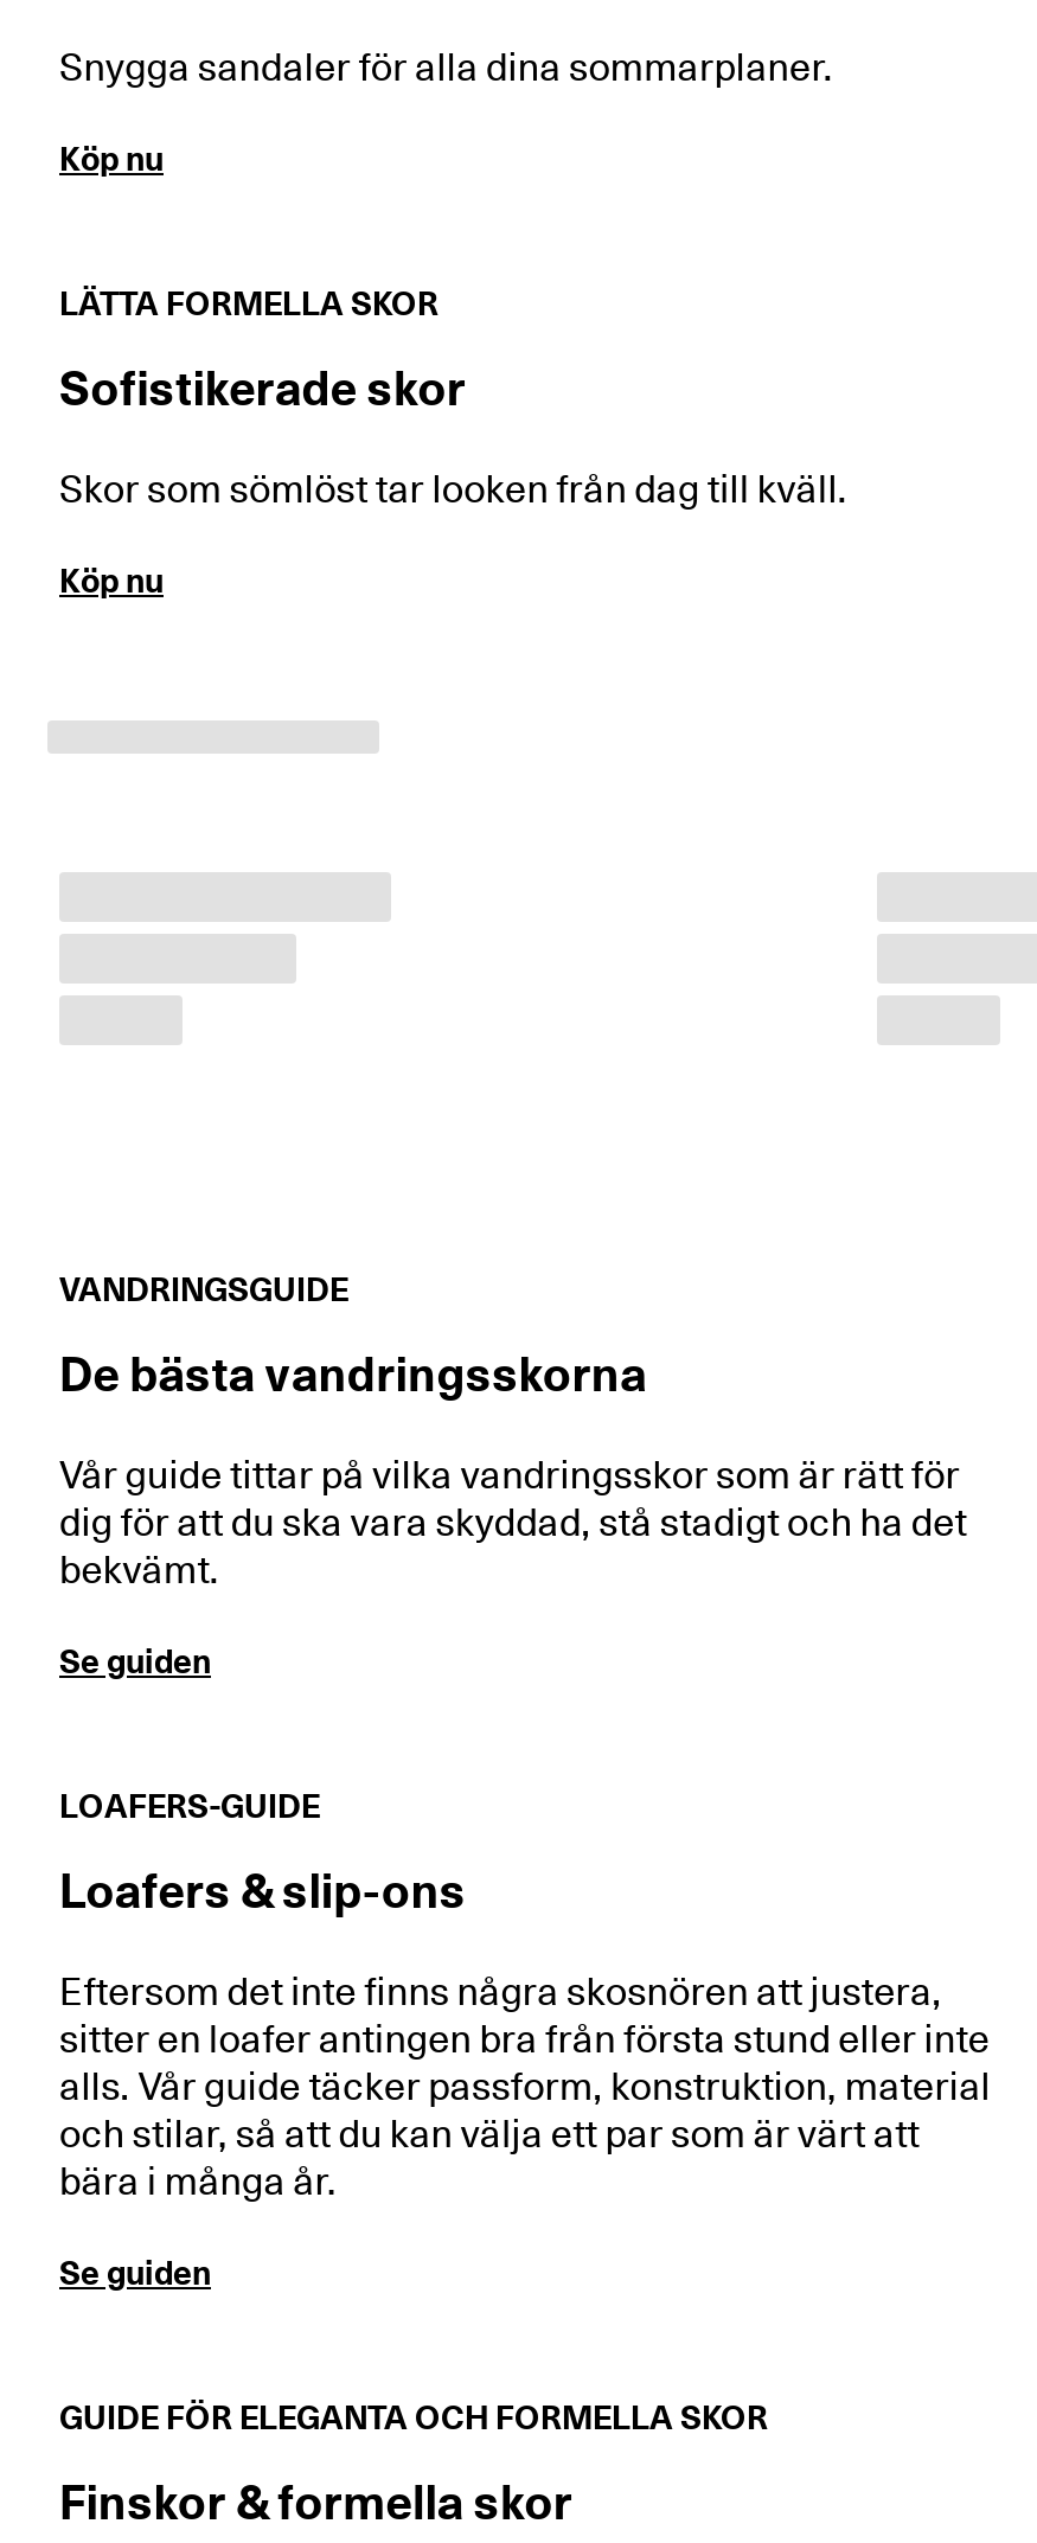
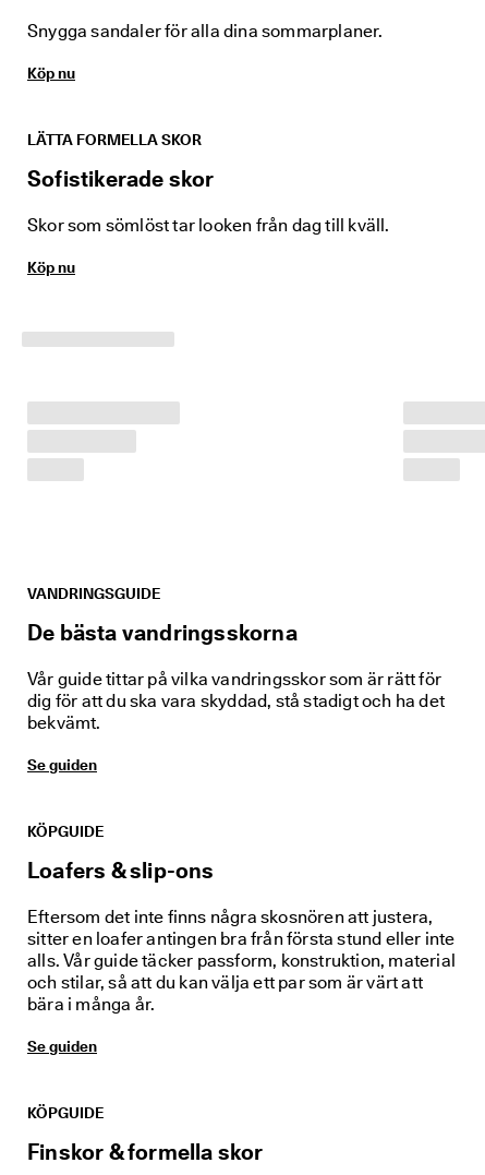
- LOAFERS-GUIDE
+ KÖPGUIDE

- GUIDE FÖR ELEGANTA OCH FORMELLA SKOR
+ KÖPGUIDE
